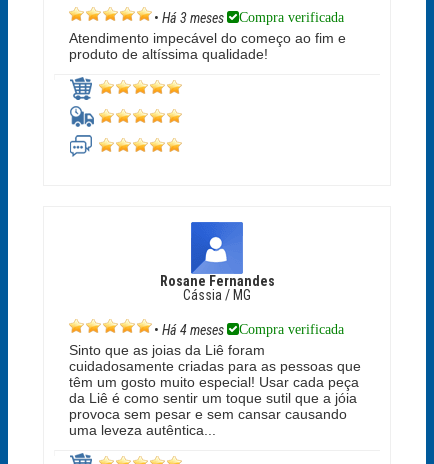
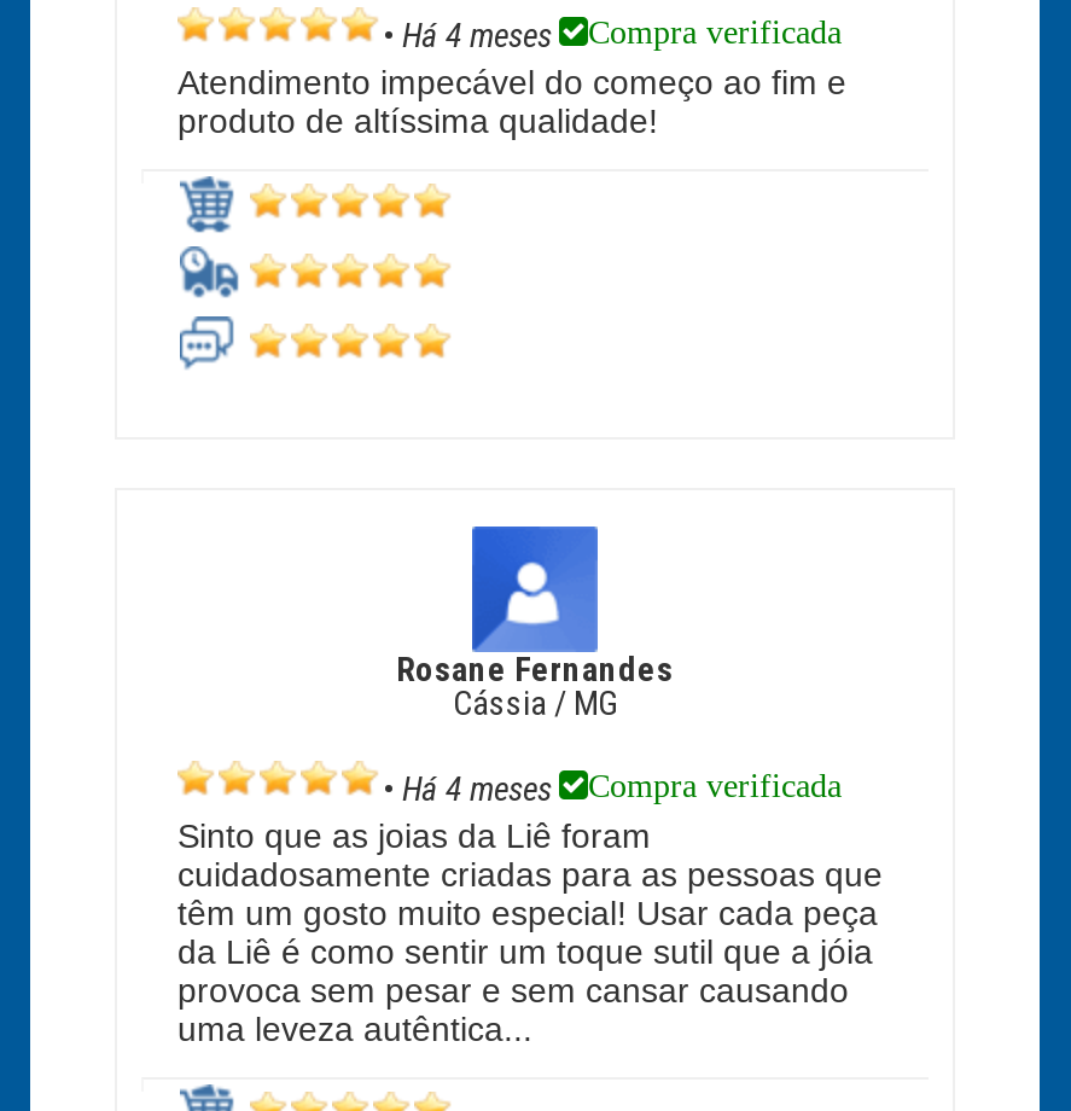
- • Há 3 meses Compra verificada
+ • Há 4 meses Compra verificada
